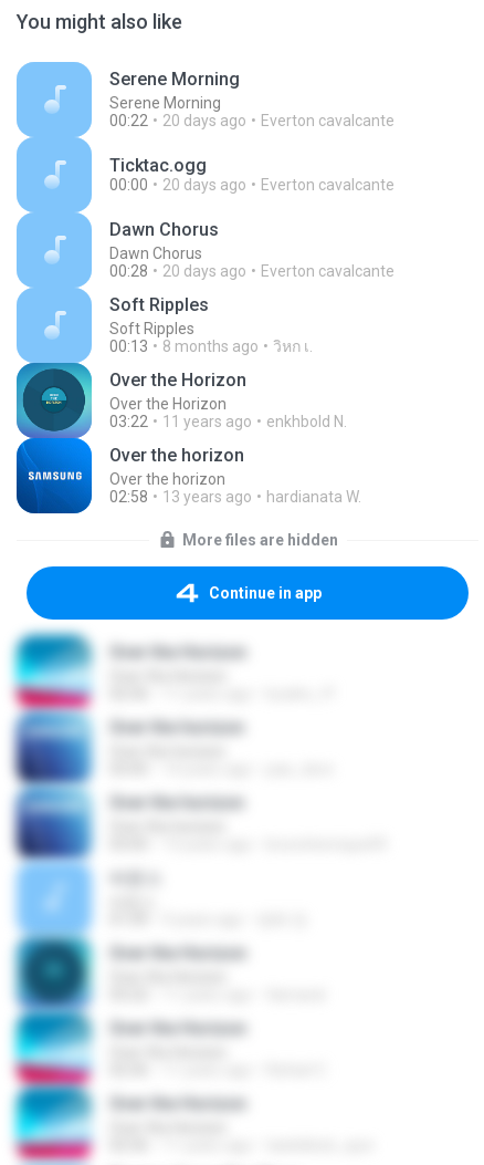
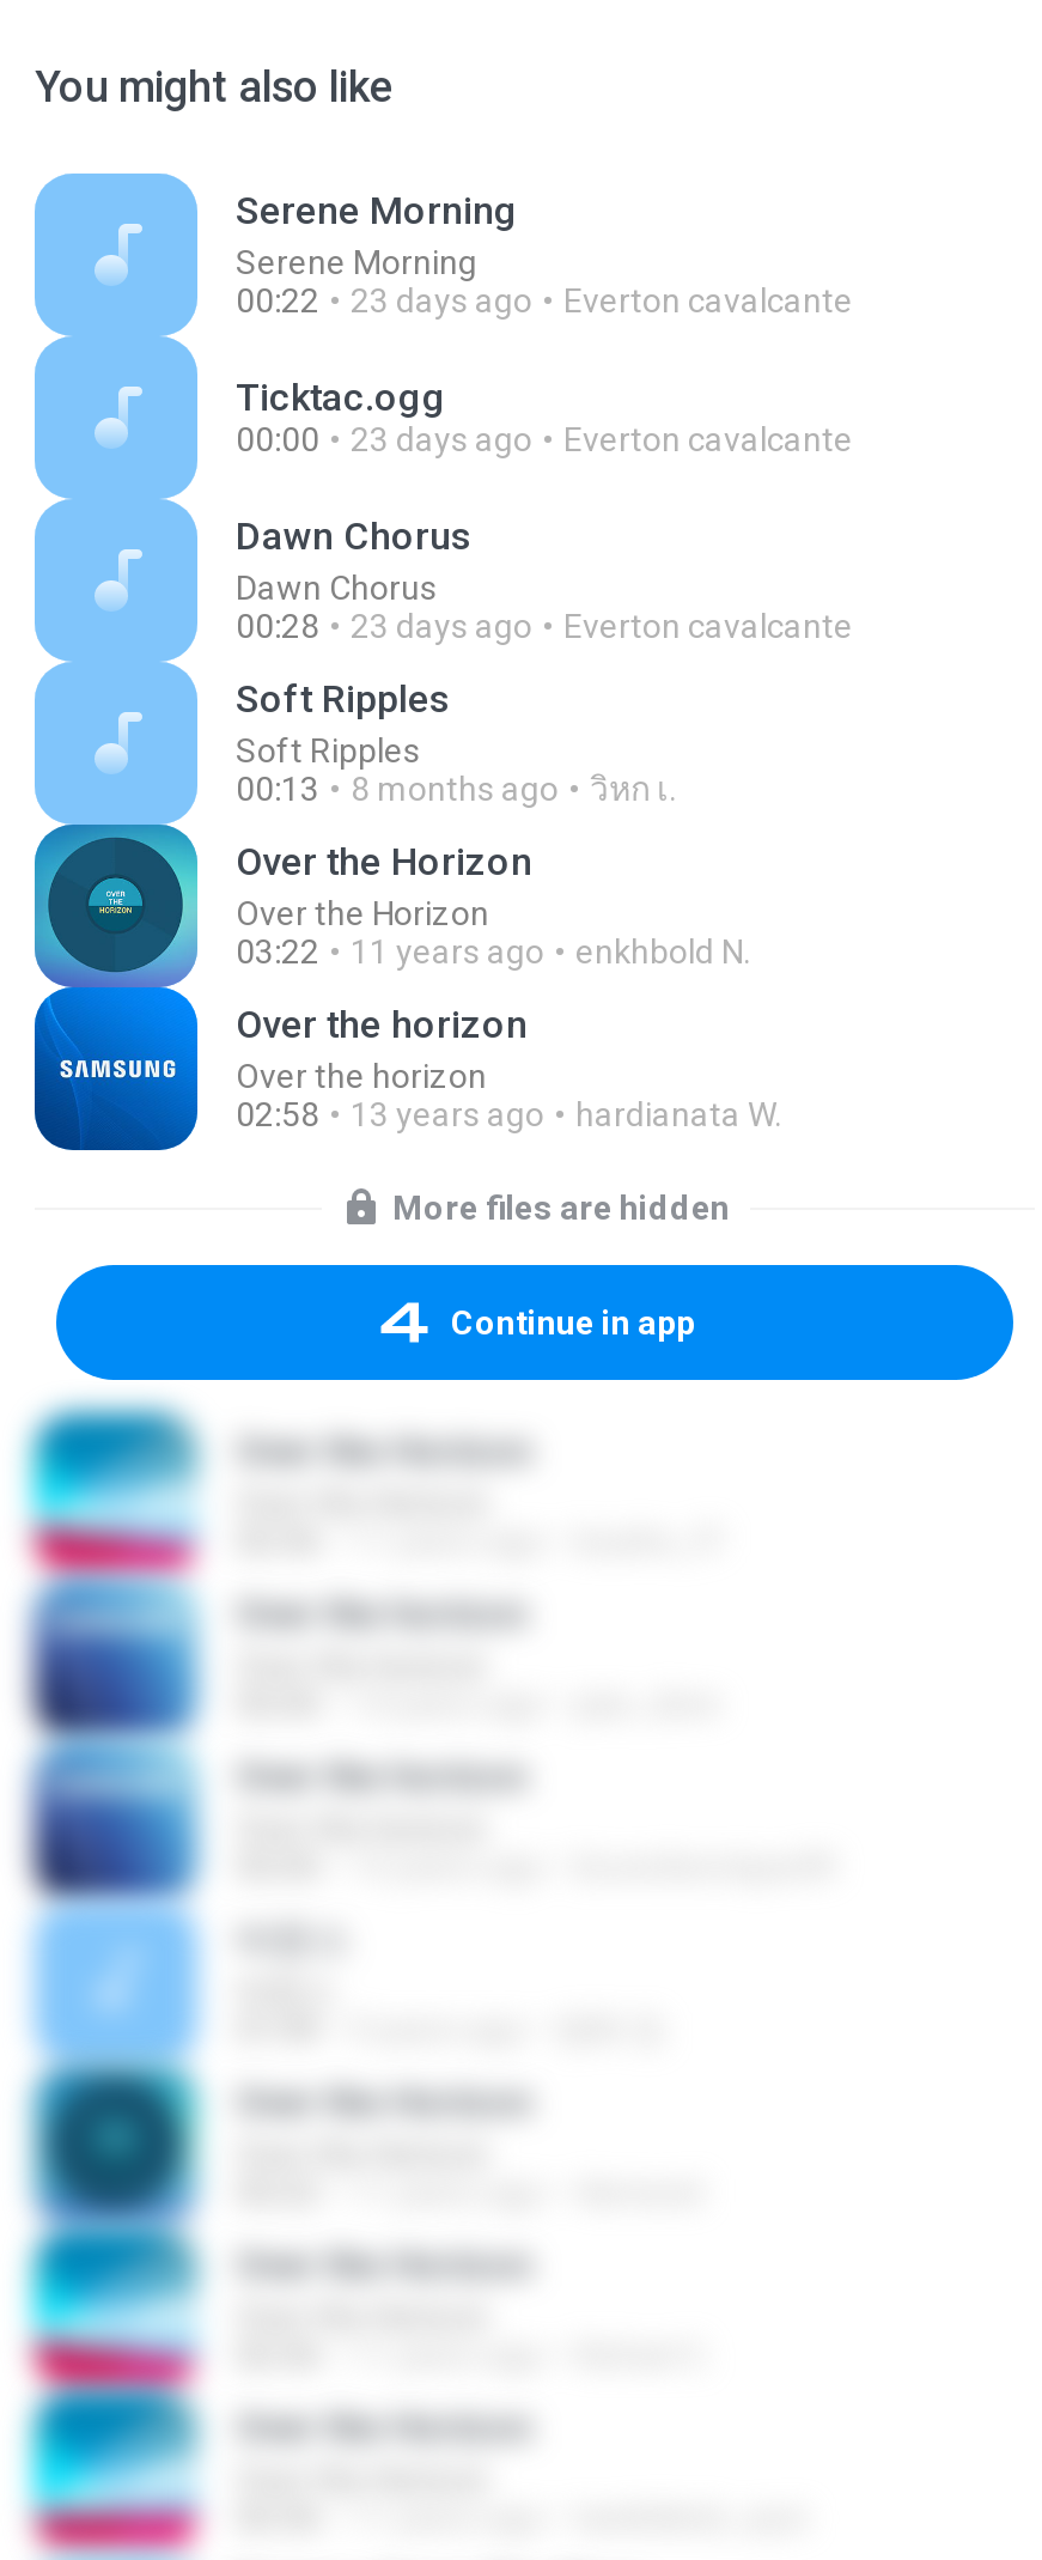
- 00:22 20 days ago Everton cavalcante
+ 00:22 23 days ago Everton cavalcante

- 00:00 20 days ago Everton cavalcante
+ 00:00 23 days ago Everton cavalcante

- 00:28 20 days ago Everton cavalcante
+ 00:28 23 days ago Everton cavalcante
